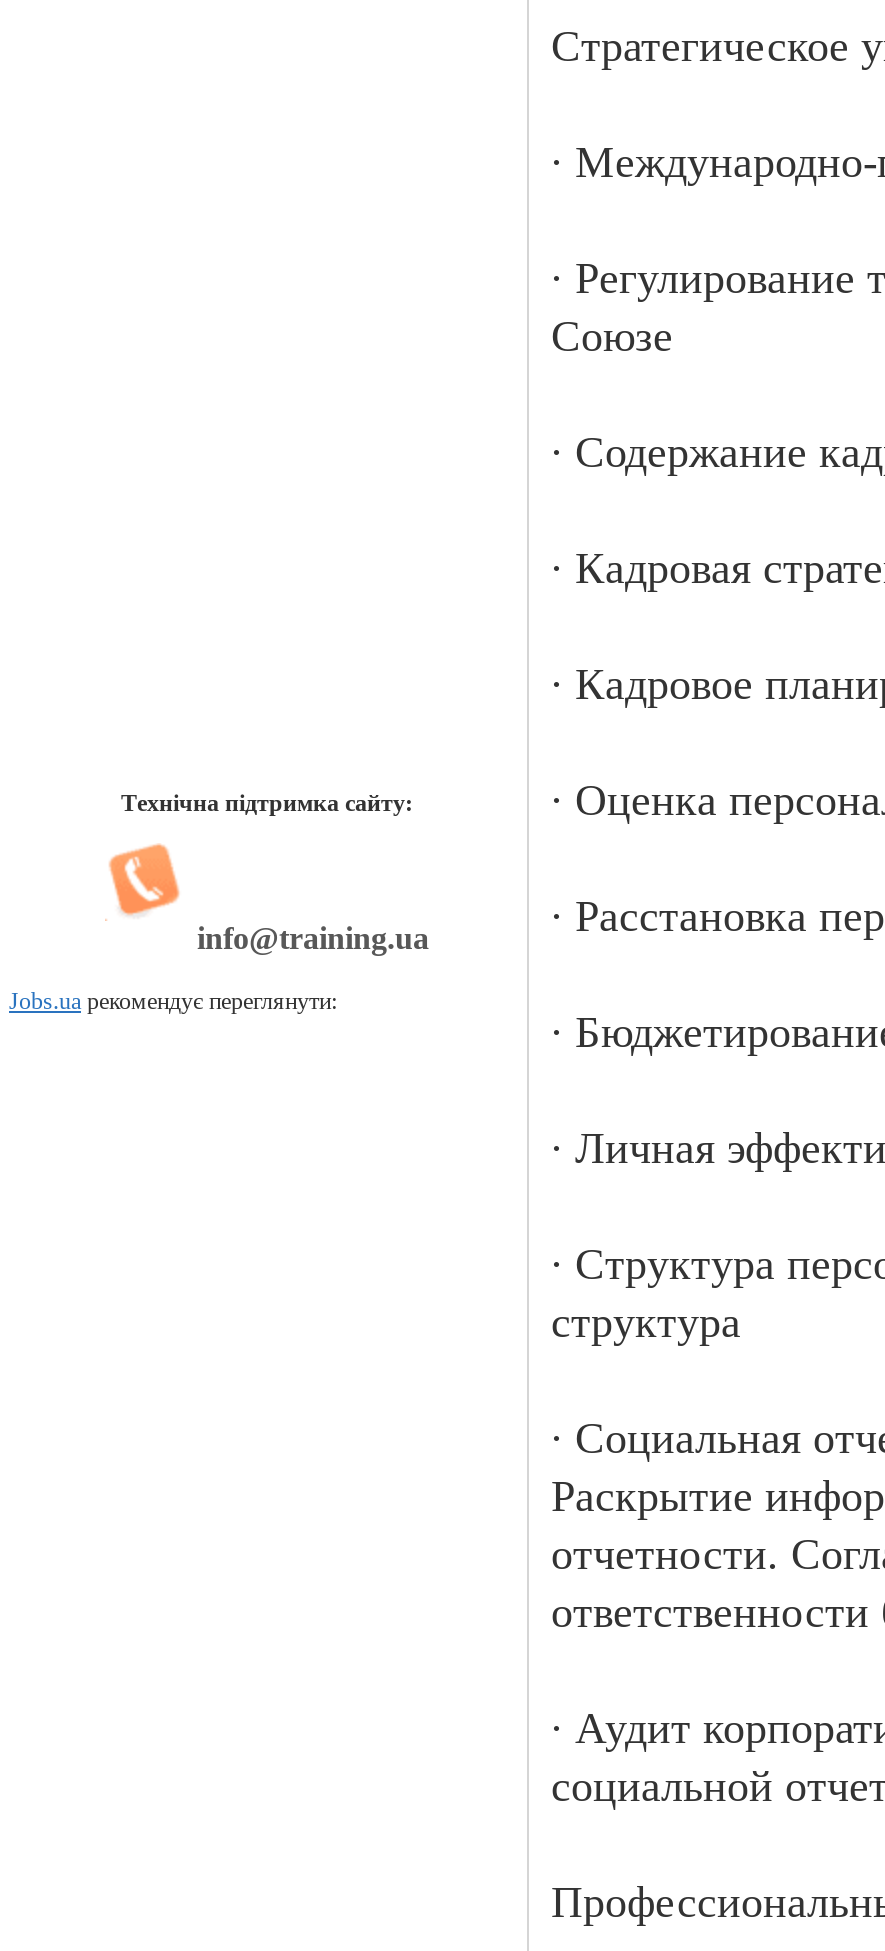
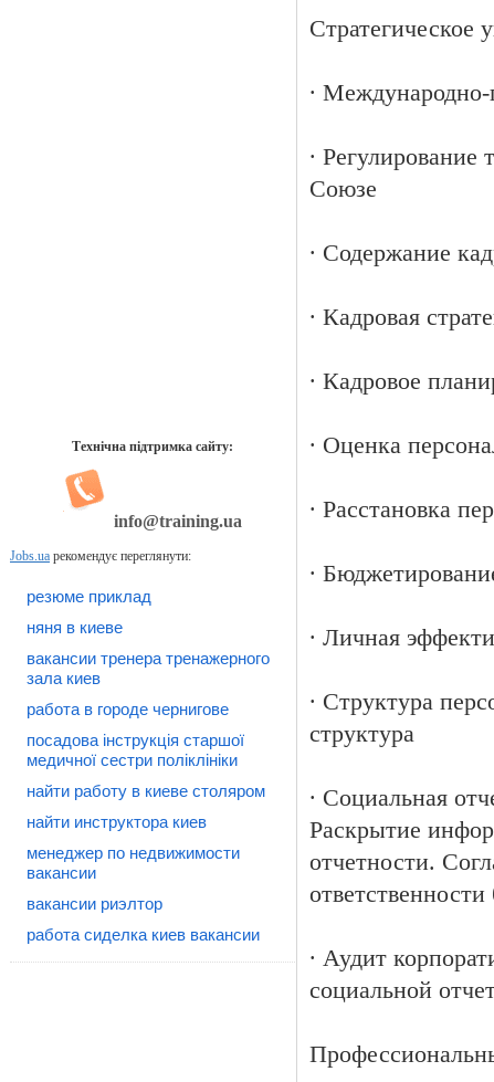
+ резюме приклад
+ няня в киеве
+ вакансии тренера тренажерного
+ зала киев
+ работа в городе чернигове
+ посадова інструкція старшої
+ медичної сестри поліклініки
+ найти работу в киеве столяром
+ найти инструктора киев
+ менеджер по недвижимости
+ вакансии
+ вакансии риэлтор
+ работа сиделка киев вакансии
